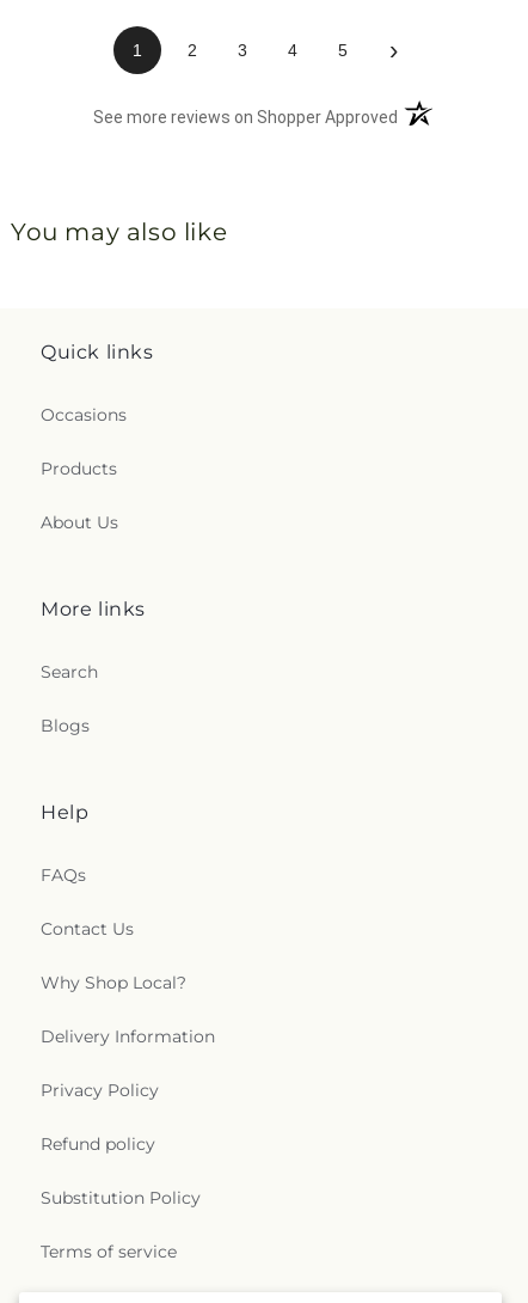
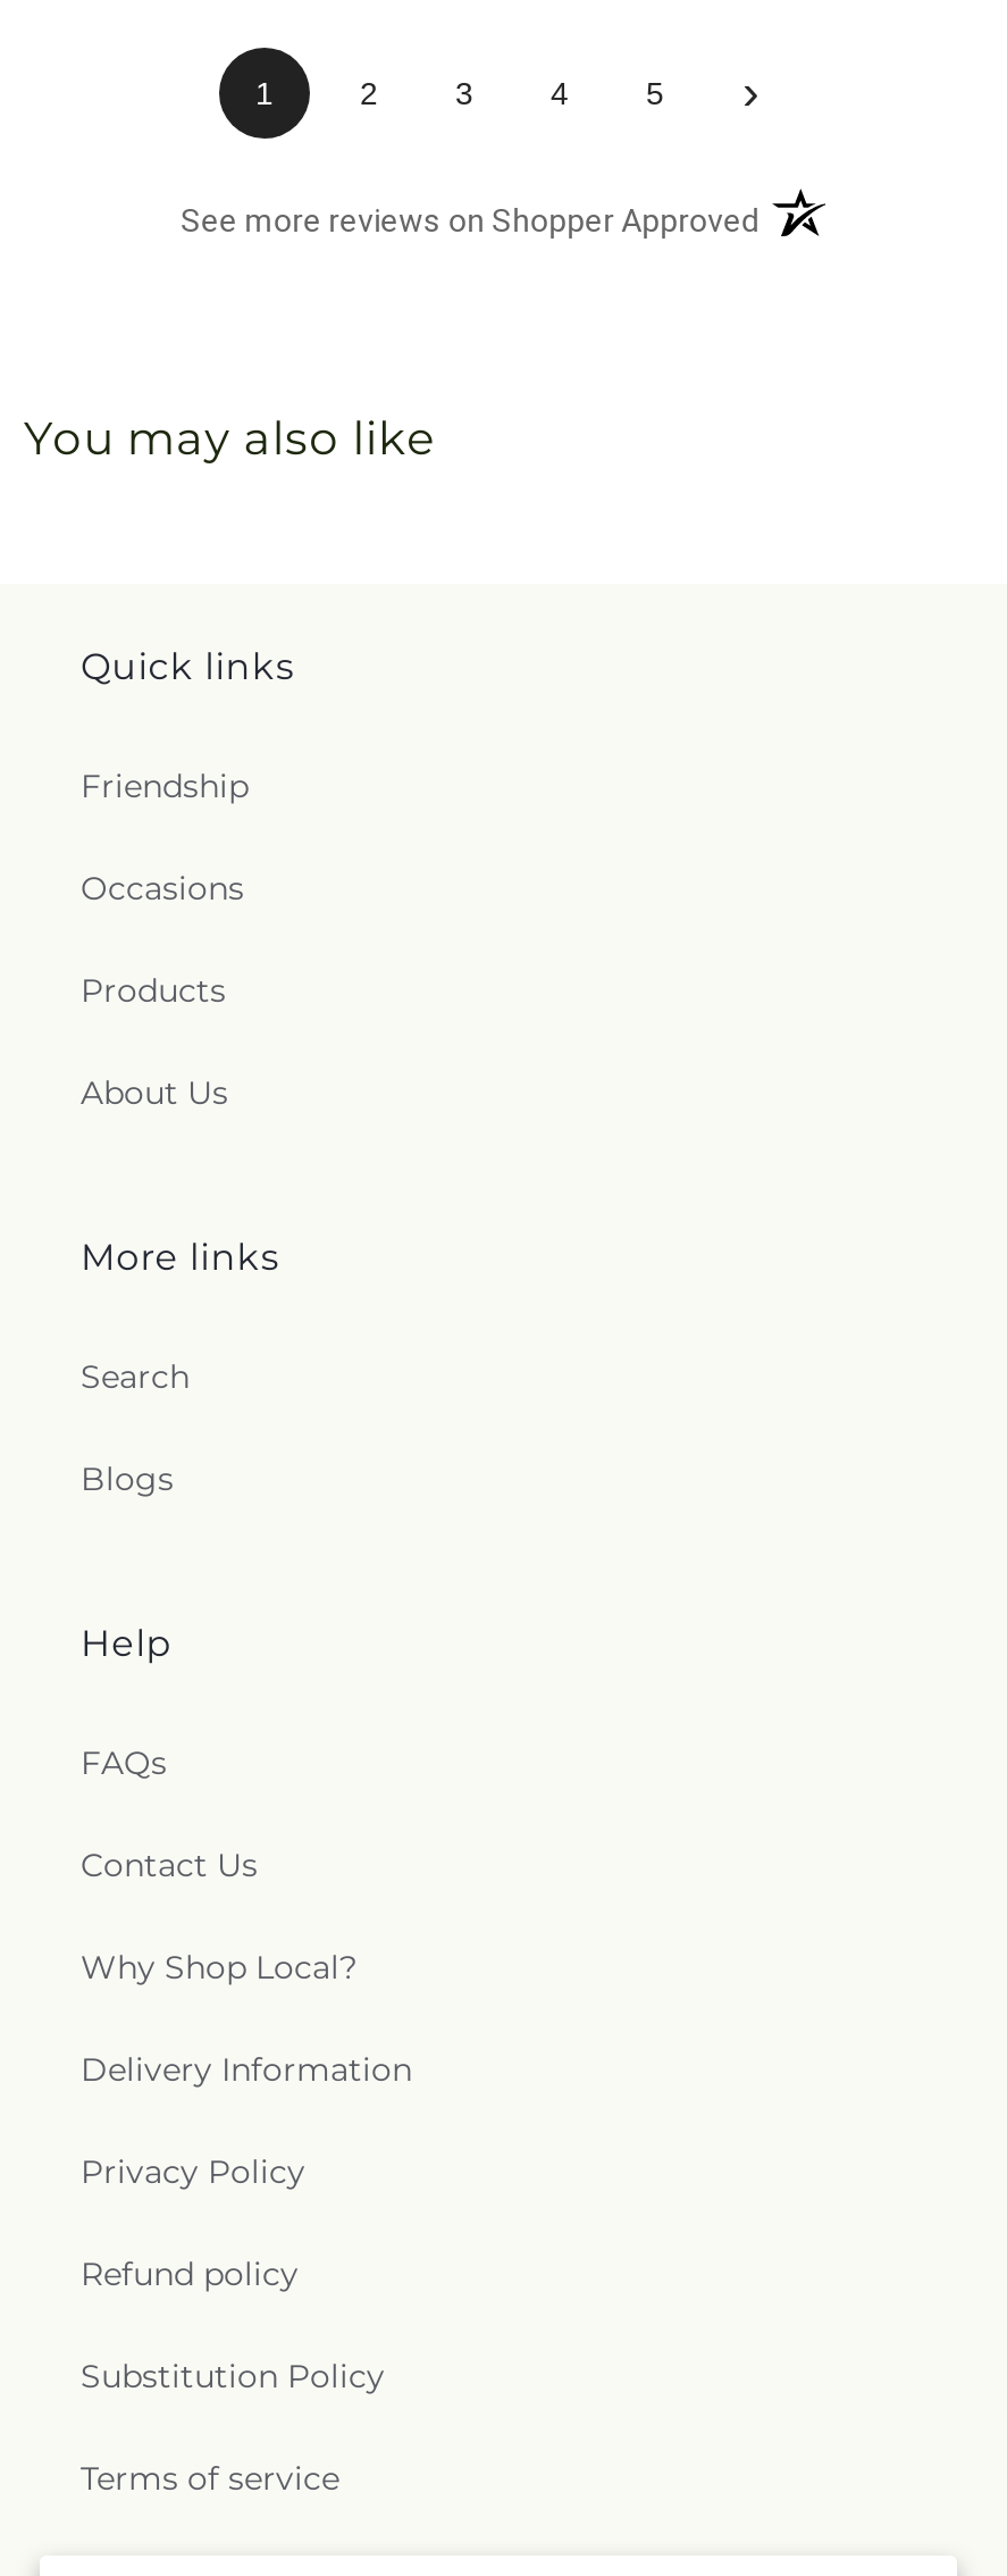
+ Friendship
